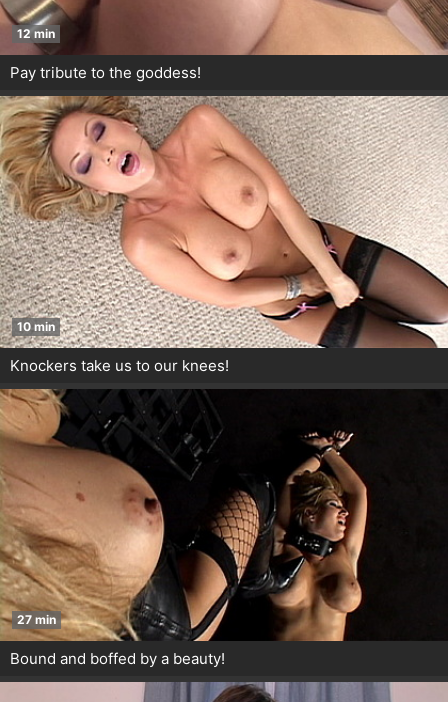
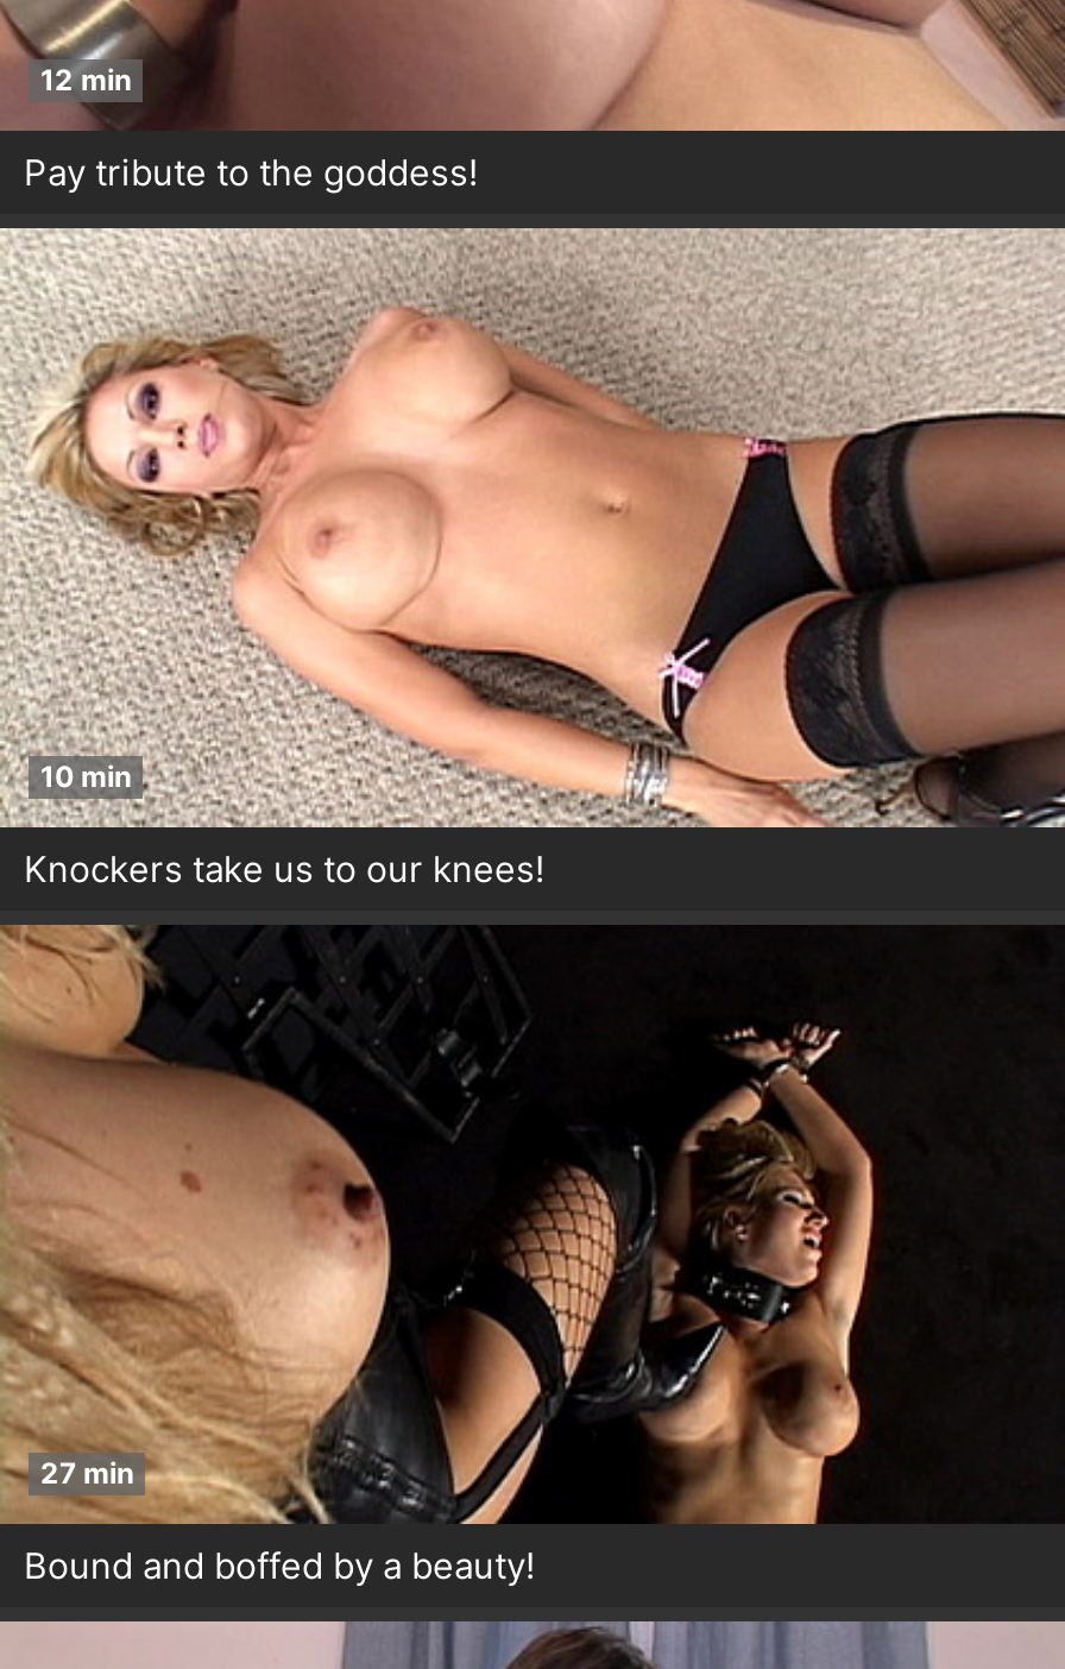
- [image]
+ [image]
